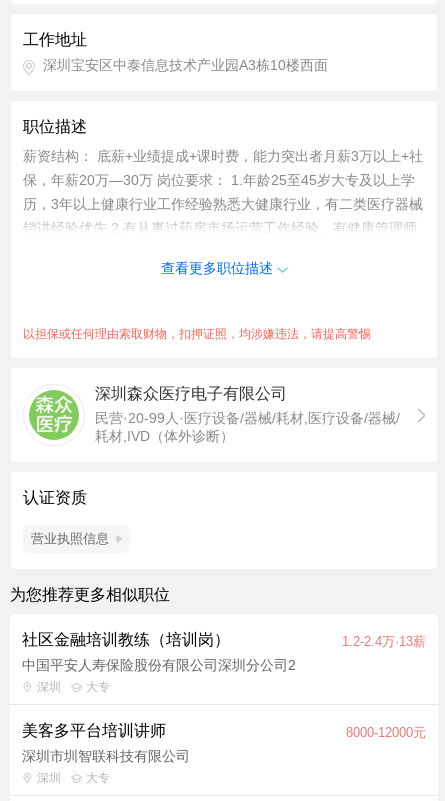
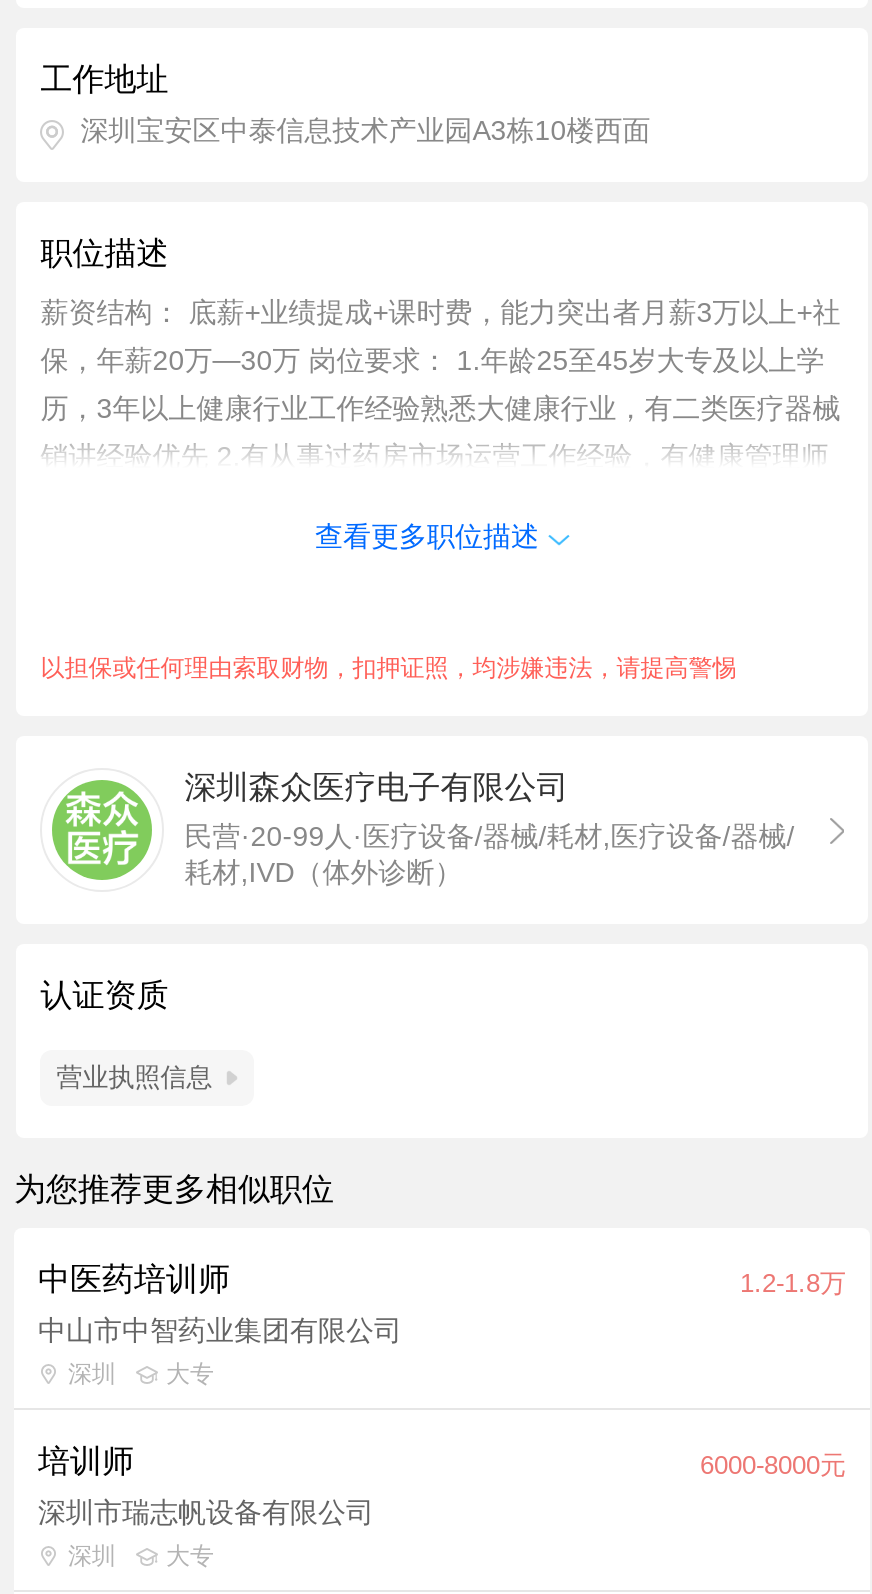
- 社区金融培训教练（培训岗）
- 1.2-2.4万·13薪
+ 中医药培训师
+ 1.2-1.8万

- 中国平安人寿保险股份有限公司深圳分公司2
+ 中山市中智药业集团有限公司

- 美客多平台培训讲师
- 8000-12000元
+ 培训师
+ 6000-8000元

- 深圳市圳智联科技有限公司
+ 深圳市瑞志帆设备有限公司
